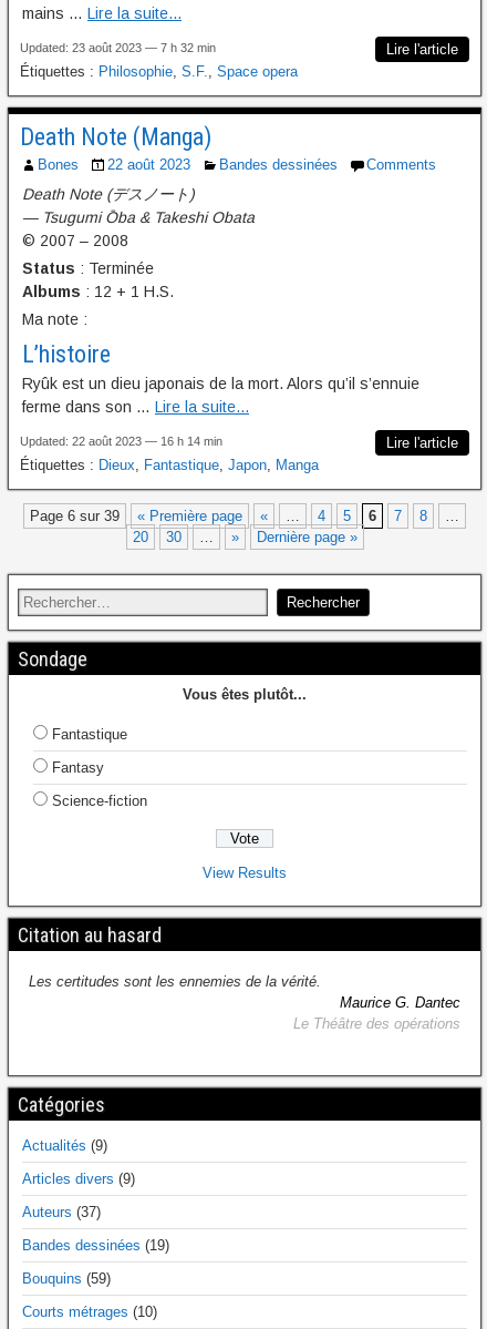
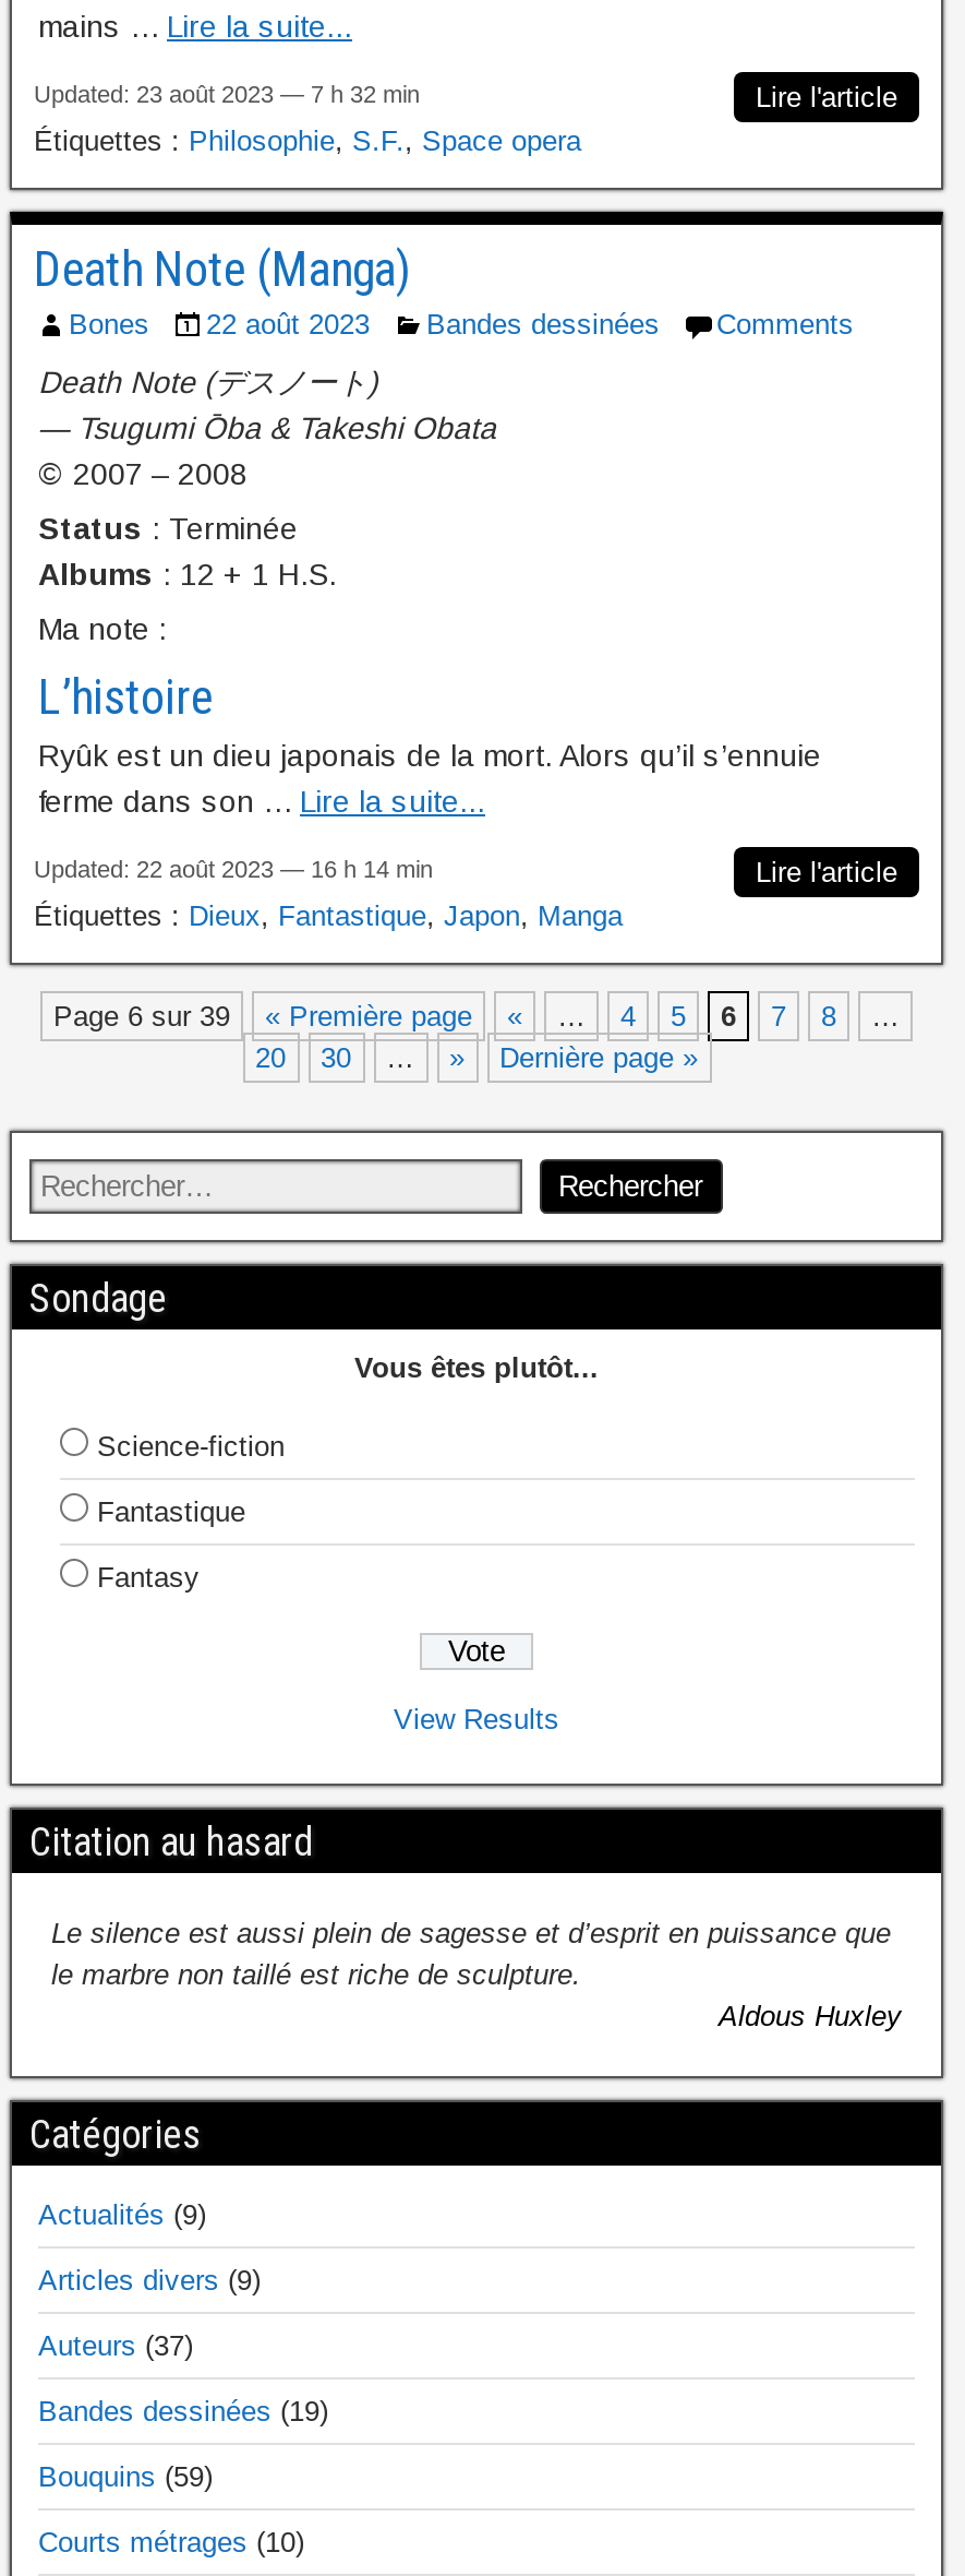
moved down: Fantastique | Fantasy

moved up: Science-fiction

- Les certitudes sont les ennemies de la vérité.
- Maurice G. Dantec
- Le Théâtre des opérations
+ Le silence est aussi plein de sagesse et d’esprit en puissance que
+ le marbre non taillé est riche de sculpture.
+ Aldous Huxley
